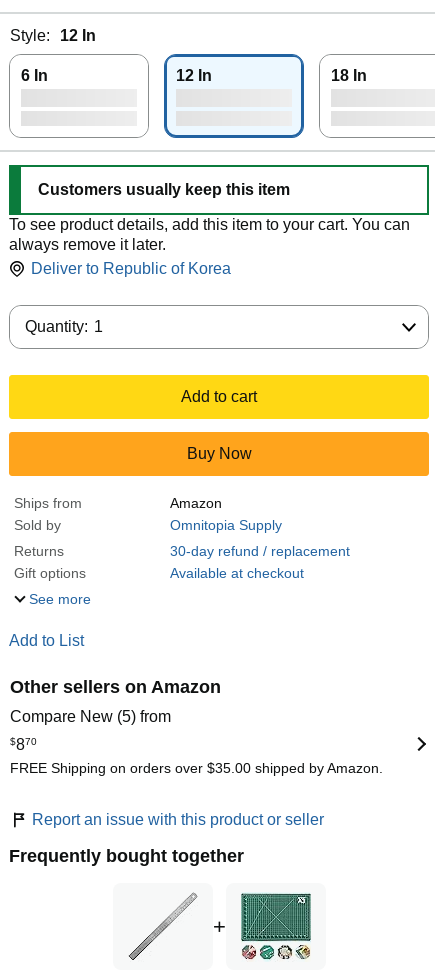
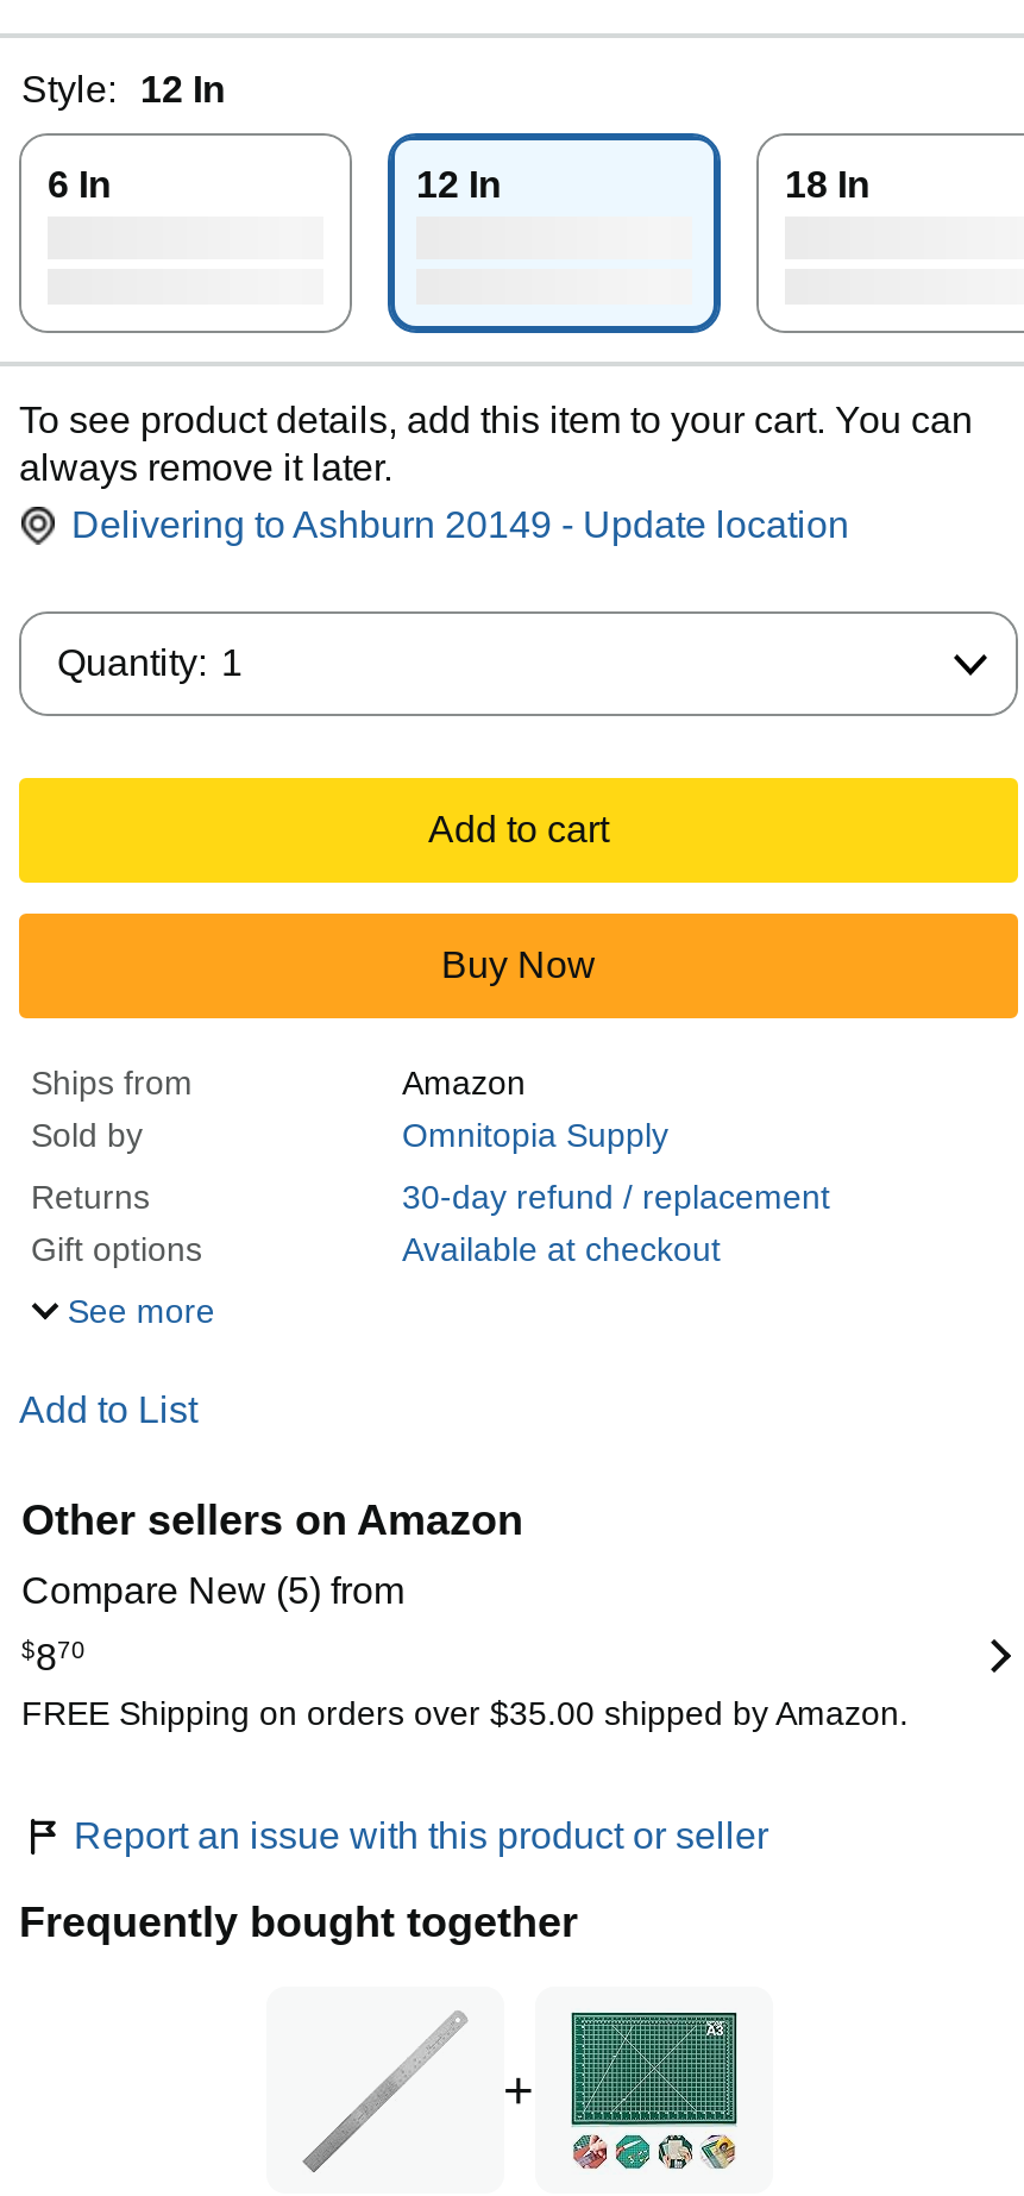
- Customers usually keep this item

- Deliver to Republic of Korea
+ Delivering to Ashburn 20149 - Update location
